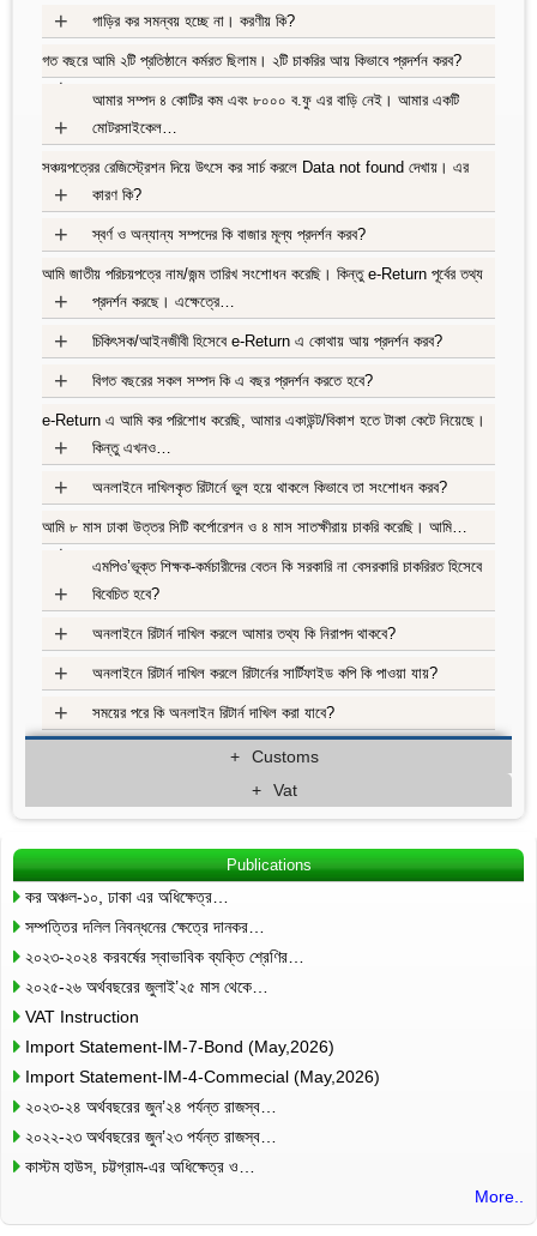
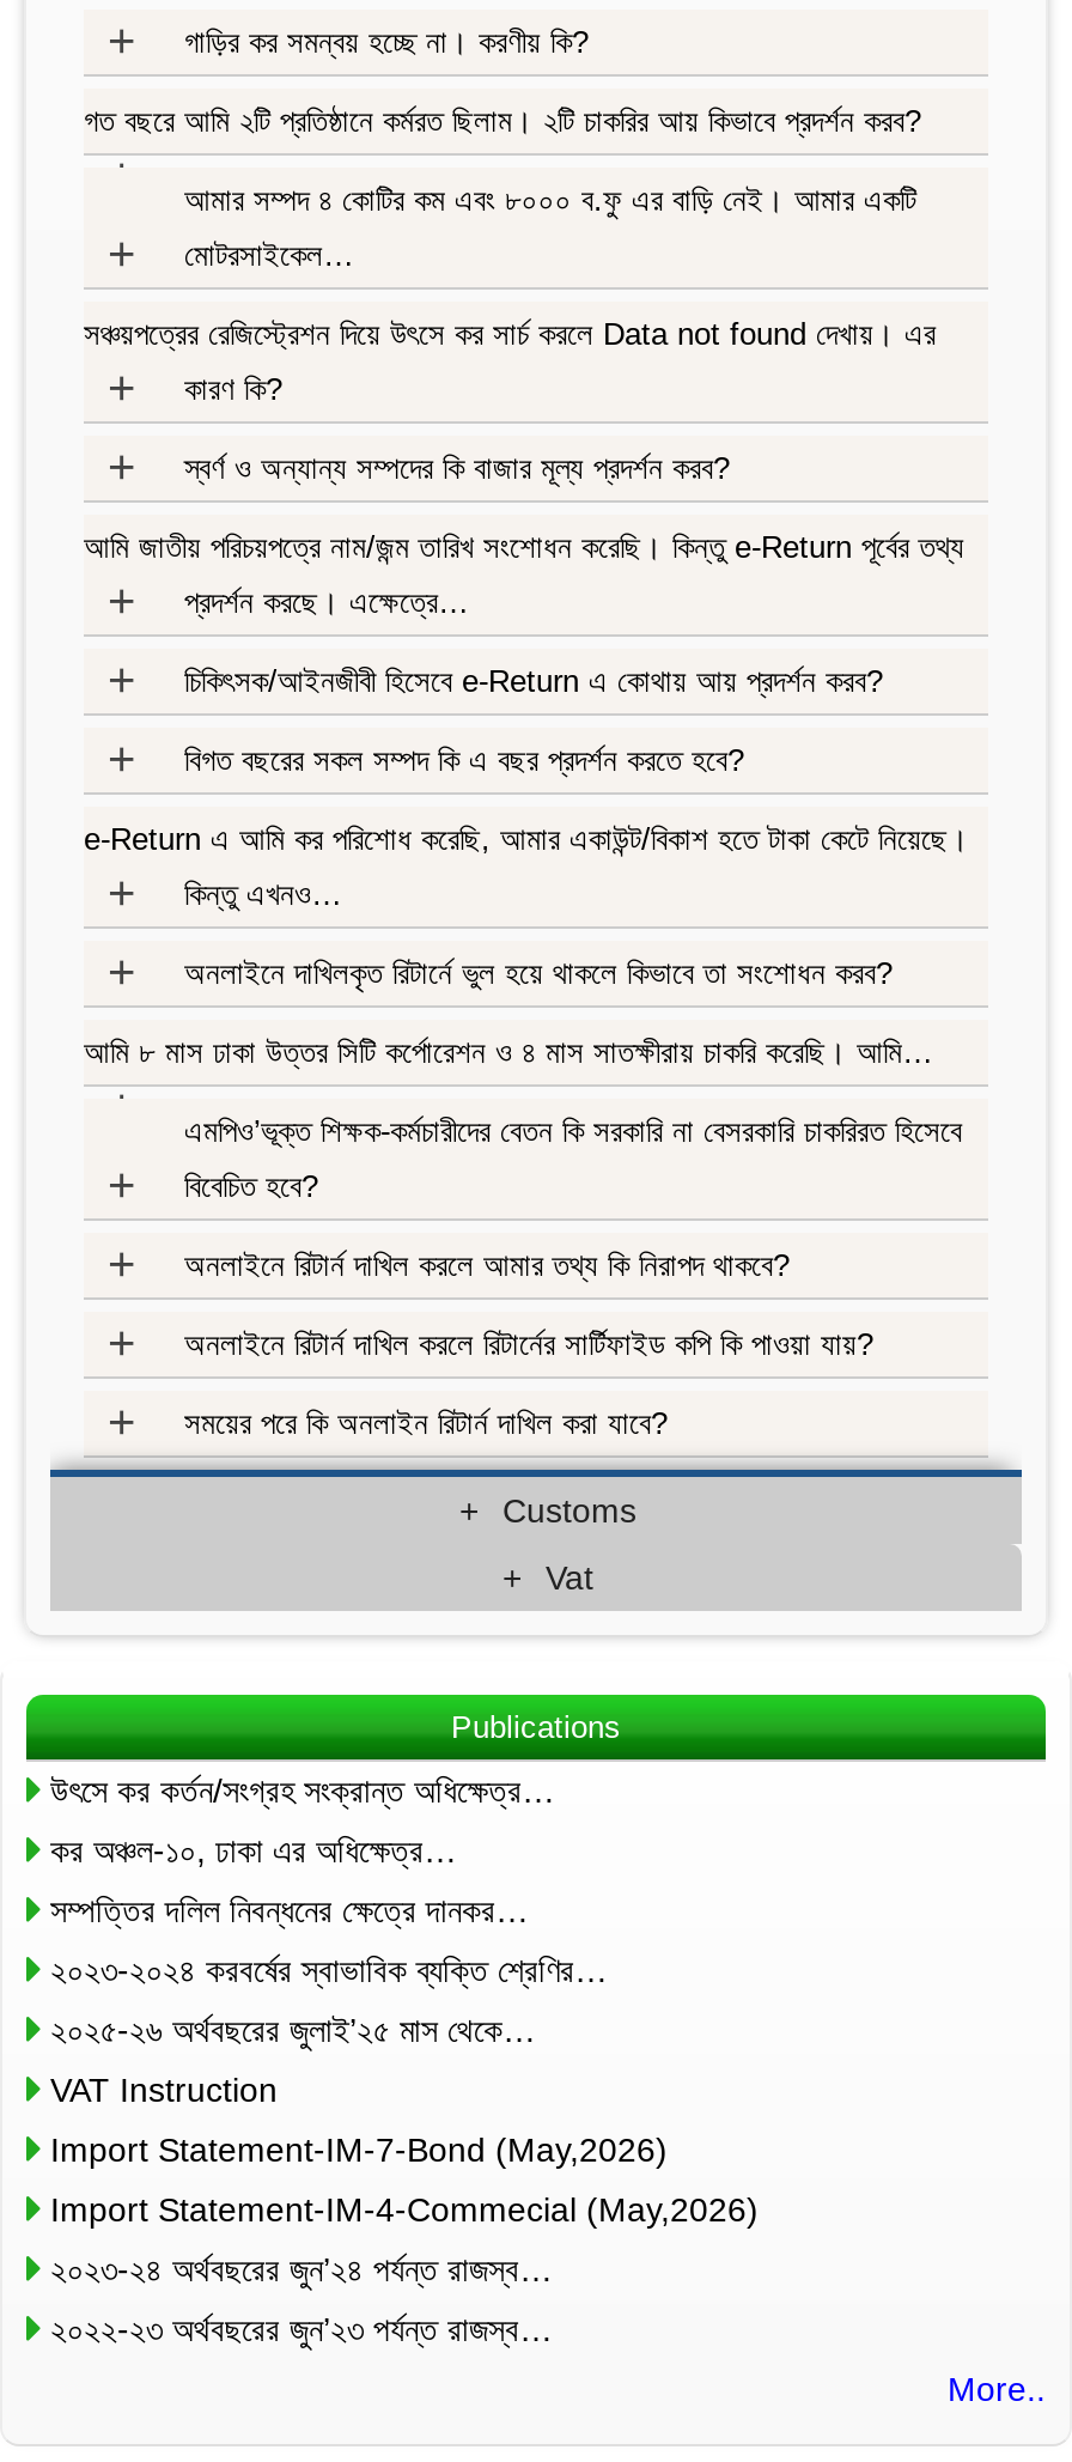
+ উৎসে কর কর্তন/সংগ্রহ সংক্রান্ত অধিক্ষেত্র…

moved down: কর অঞ্চল-১০, ঢাকা এর অধিক্ষেত্র… | সম্পত্তির দলিল নিবন্ধনের ক্ষেত্রে দানকর… | ২০২৩-২০২৪ করবর্ষের স্বাভাবিক ব্যক্তি শ্রেণির… | ... | ২০২৩-২৪ অর্থবছরের জুন’২৪ পর্যন্ত রাজস্ব… | ২০২২-২৩ অর্থবছরের জুন’২৩ পর্যন্ত রাজস্ব…

- কাস্টম হাউস, চট্টগ্রাম-এর অধিক্ষেত্র ও…
